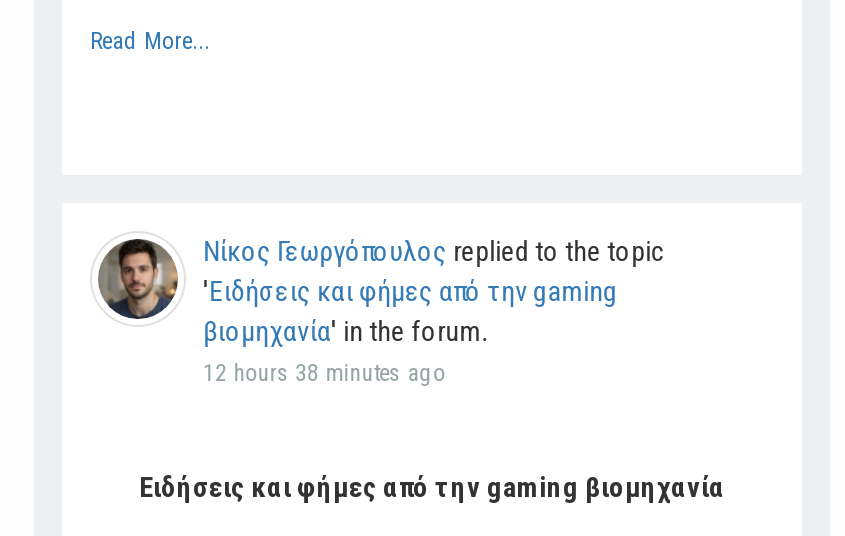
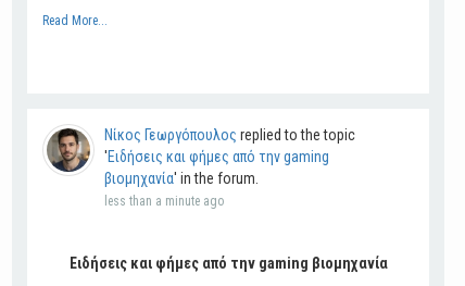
- 12 hours 38 minutes ago
+ less than a minute ago
